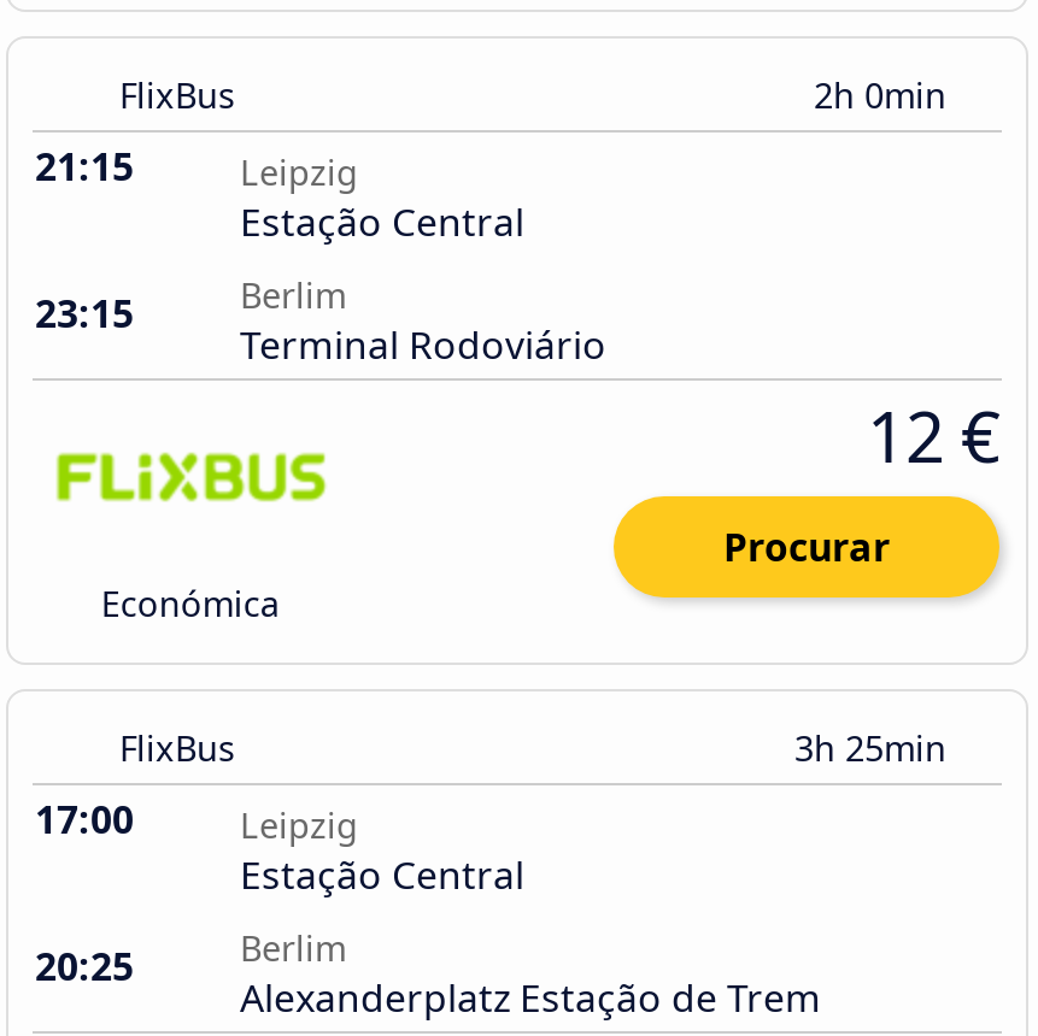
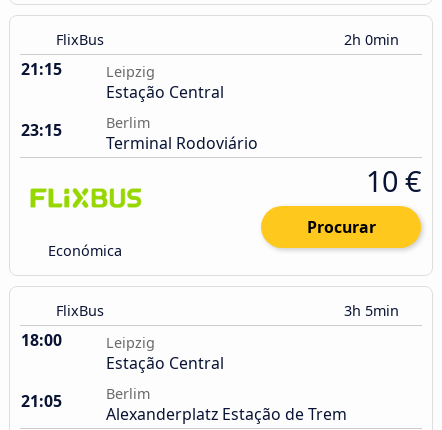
- 12 €
+ 10 €

- 3h 25min
+ 3h 5min

- 17:00
+ 18:00

- 20:25
+ 21:05
